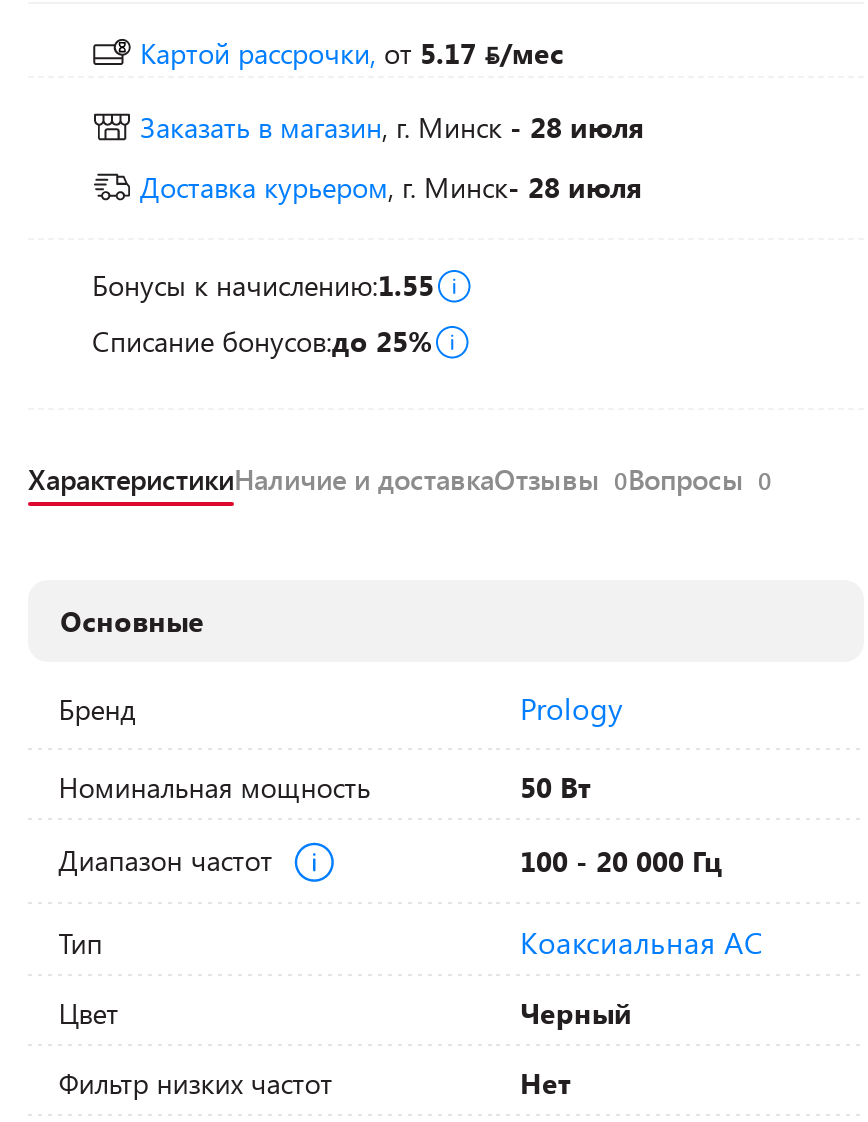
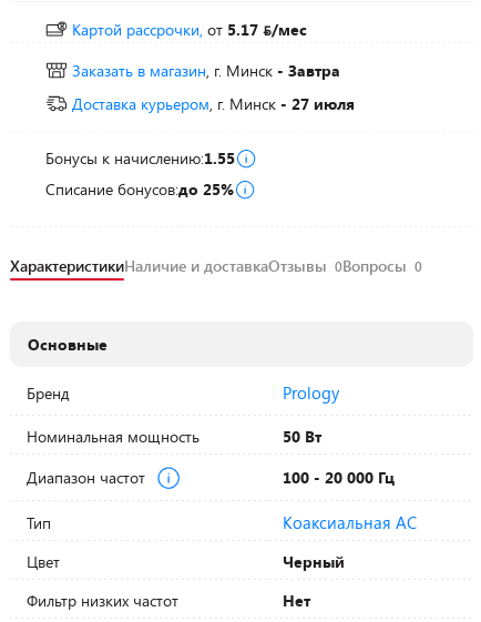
- Заказать в магазин, г. Минск - 28 июля
+ Заказать в магазин, г. Минск - Завтра

- Доставка курьером, г. Минск- 28 июля
+ Доставка курьером, г. Минск- 27 июля
